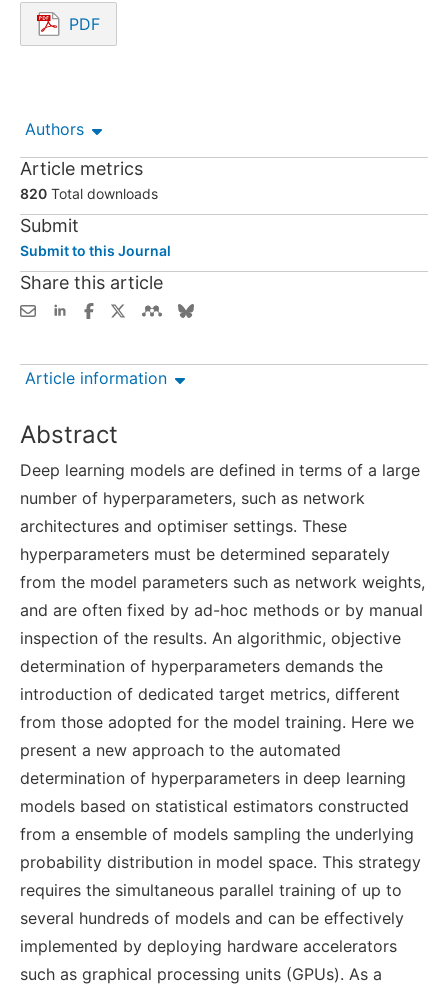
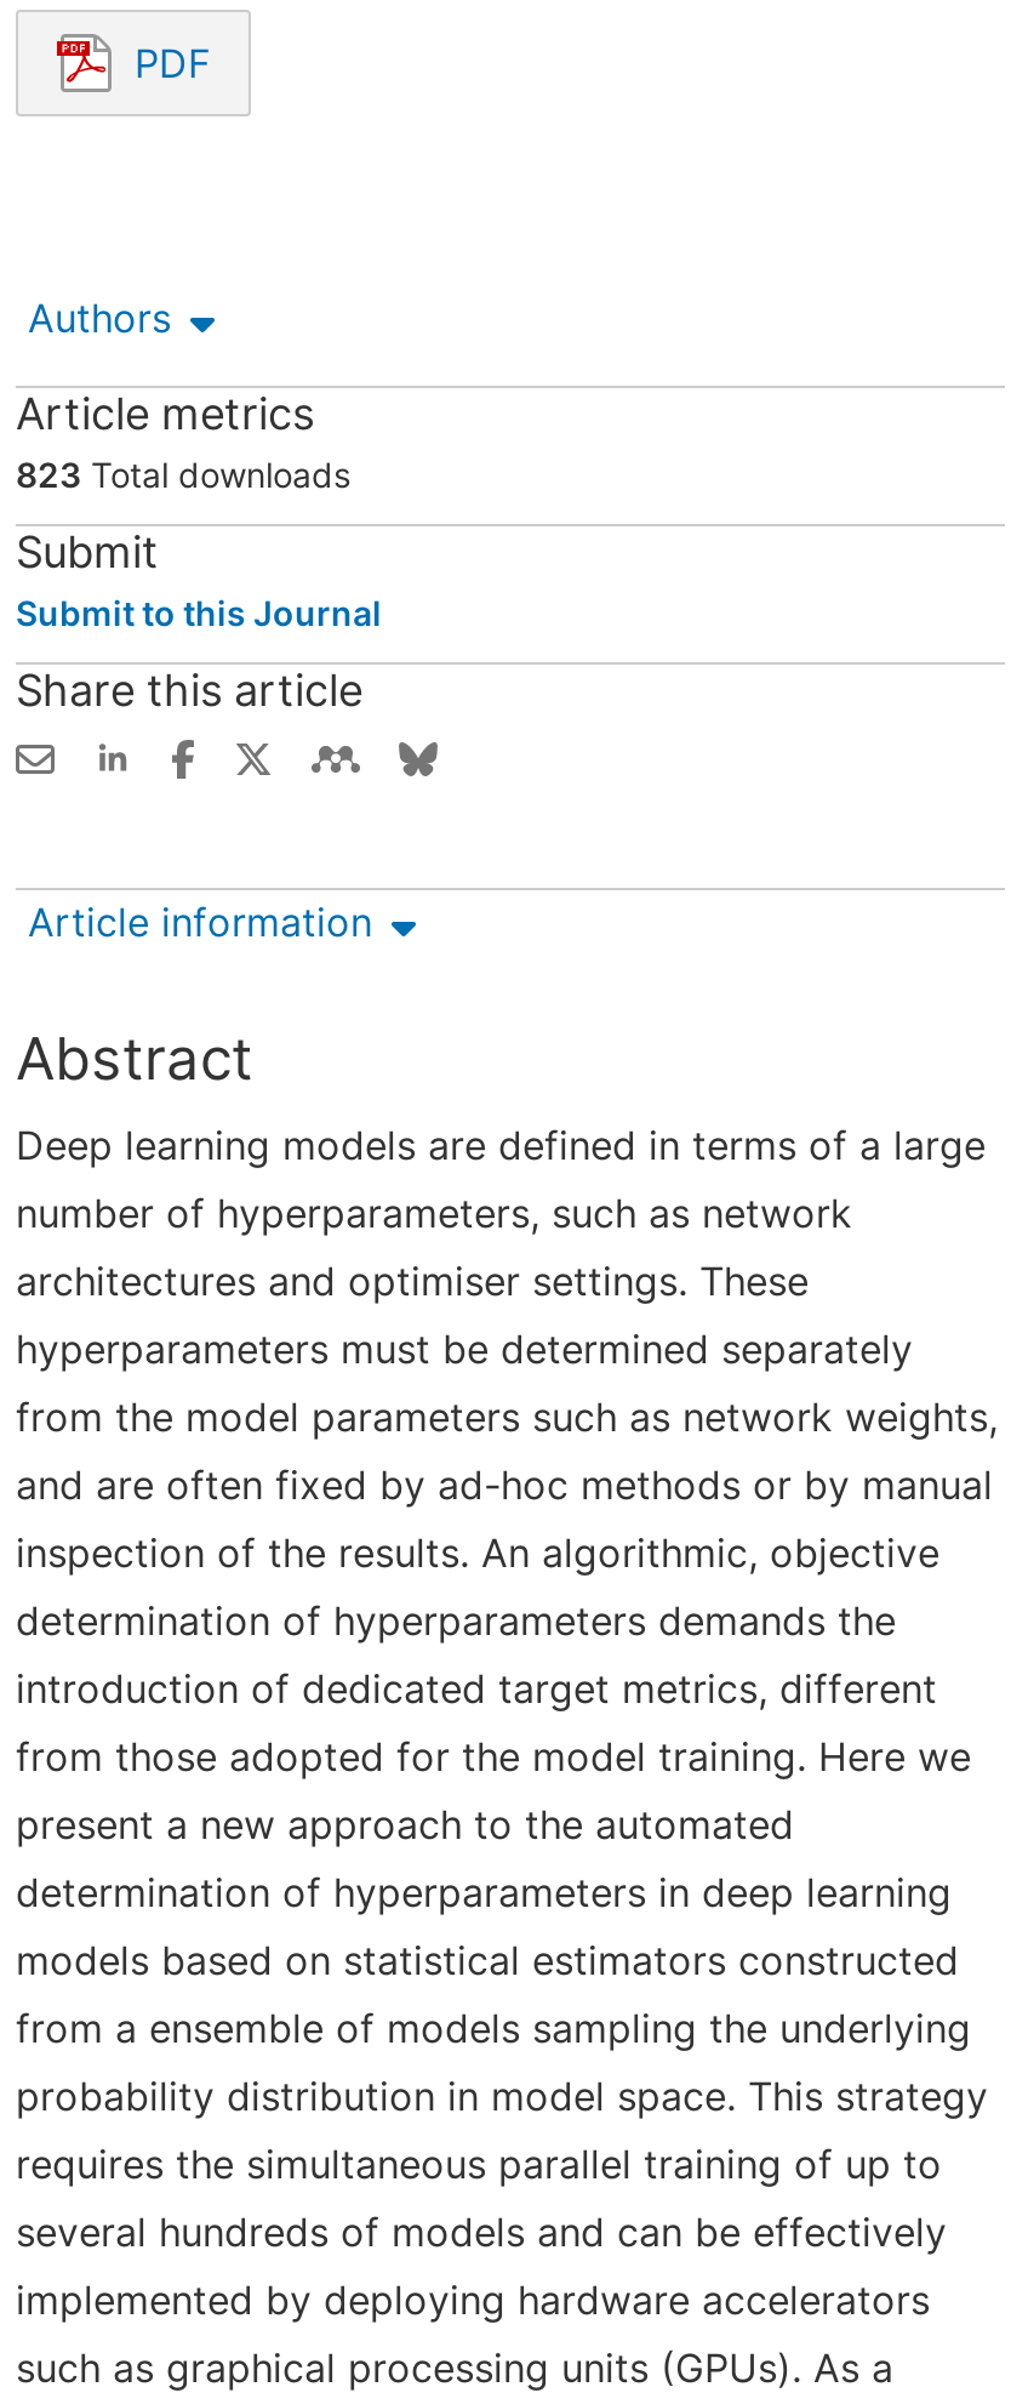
- 820 Total downloads
+ 823 Total downloads
